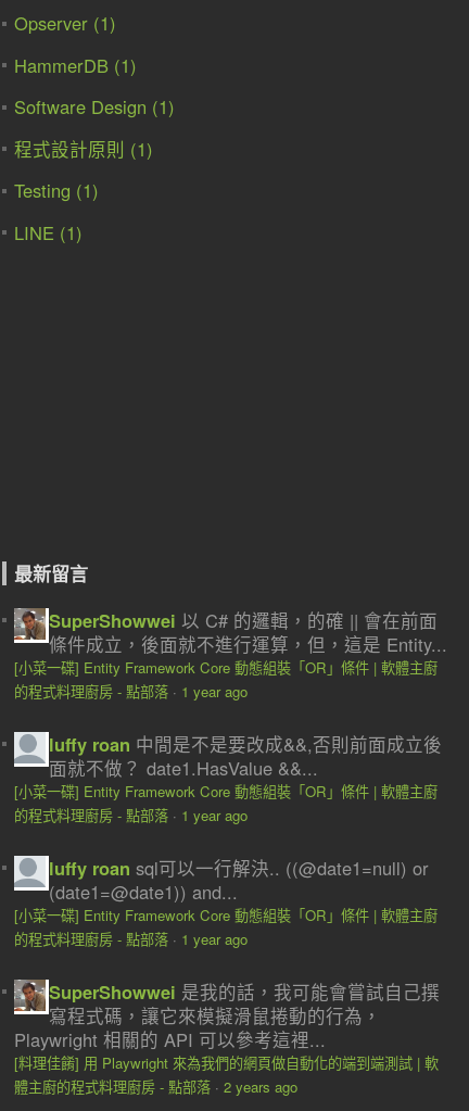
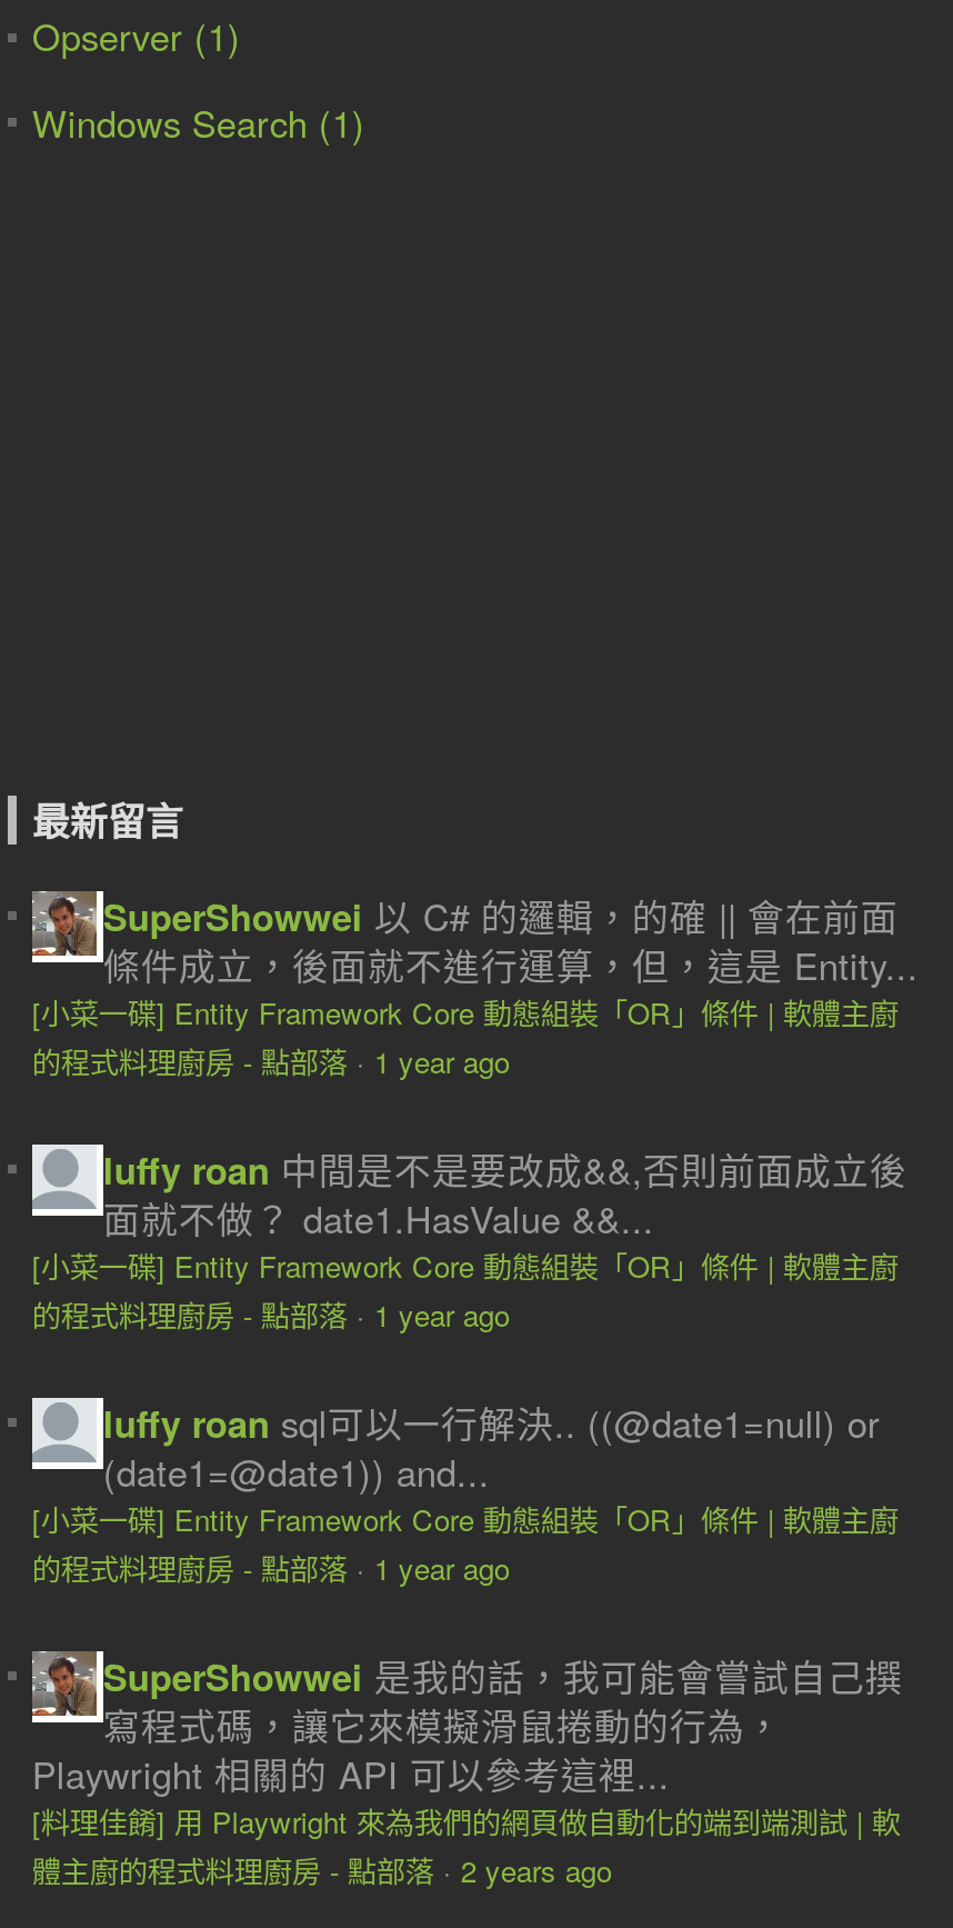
- HammerDB (1)
- Software Design (1)
- 程式設計原則 (1)
- Testing (1)
- LINE (1)
+ Windows Search (1)
